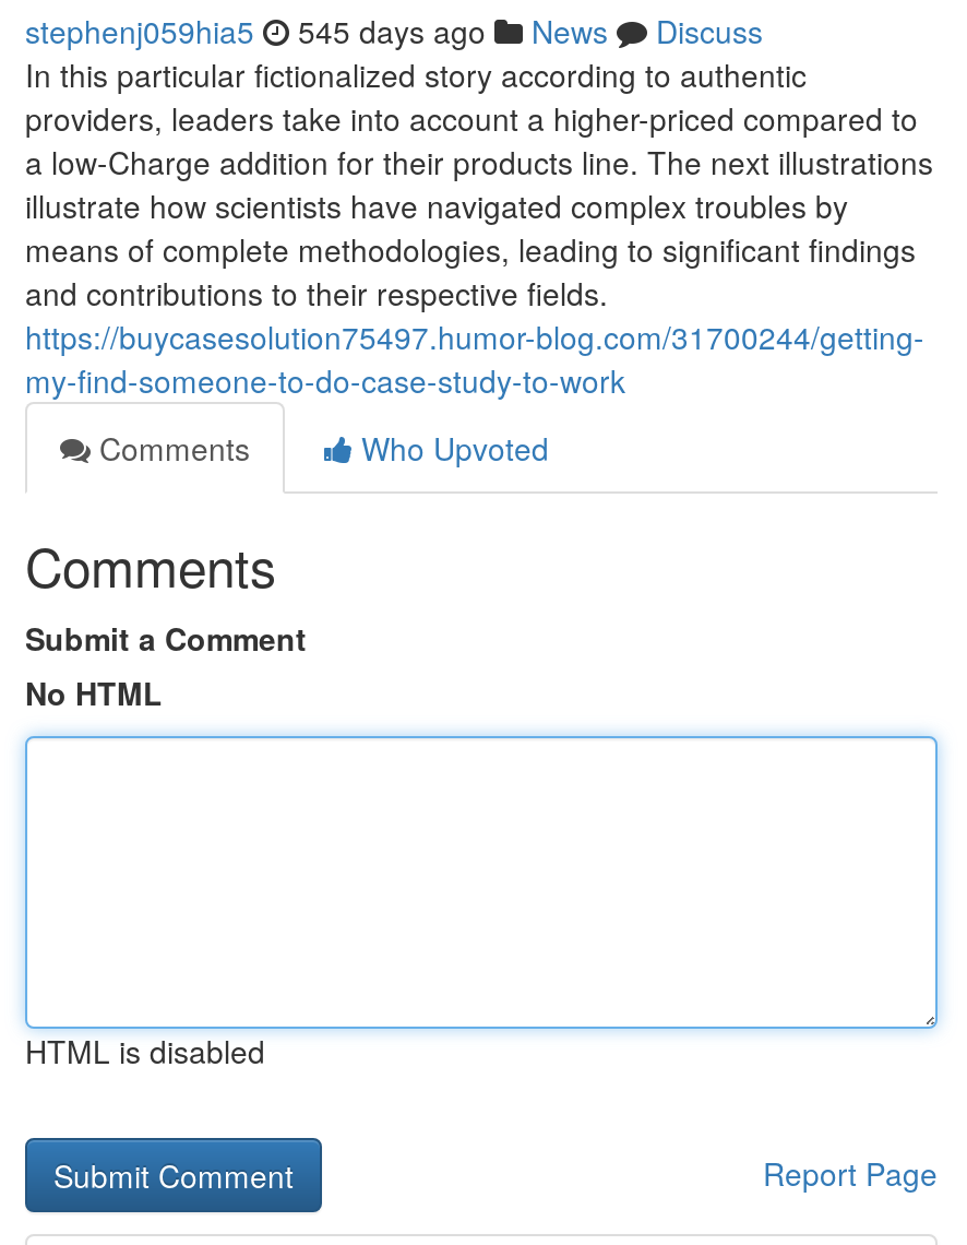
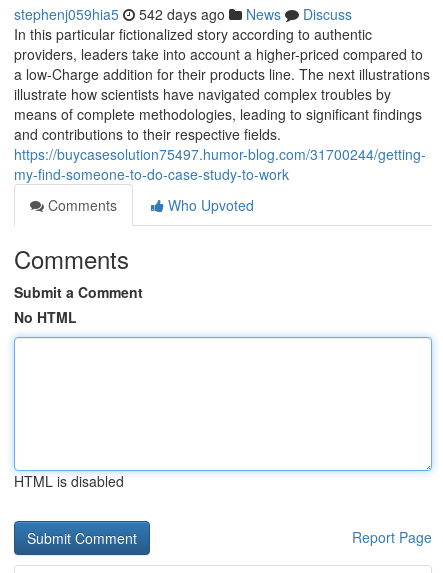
- stephenj059hia5 545 days ago News Discuss
+ stephenj059hia5 542 days ago News Discuss
